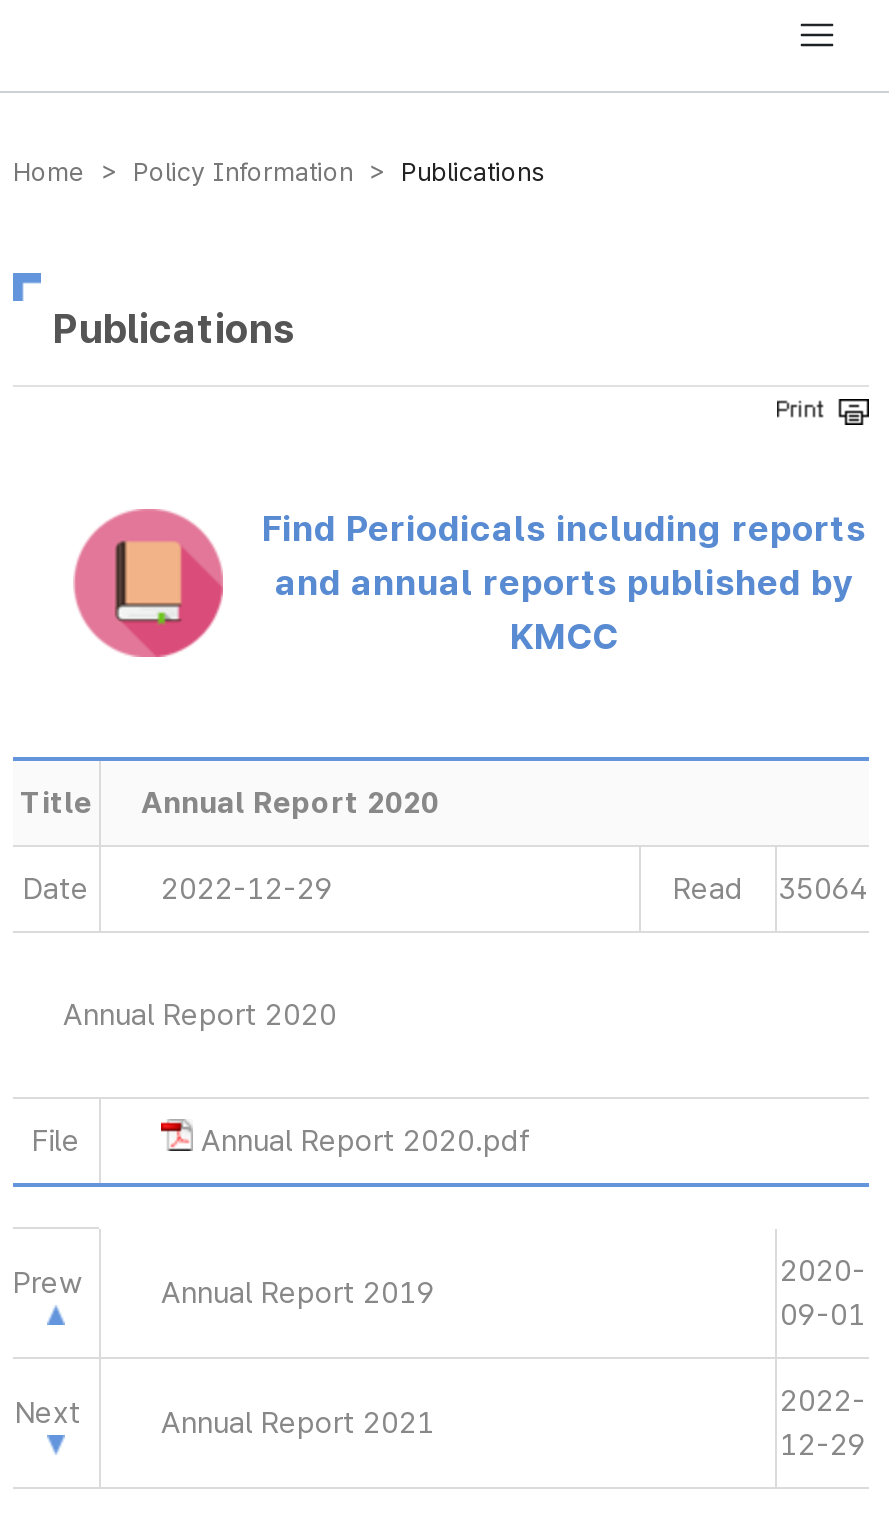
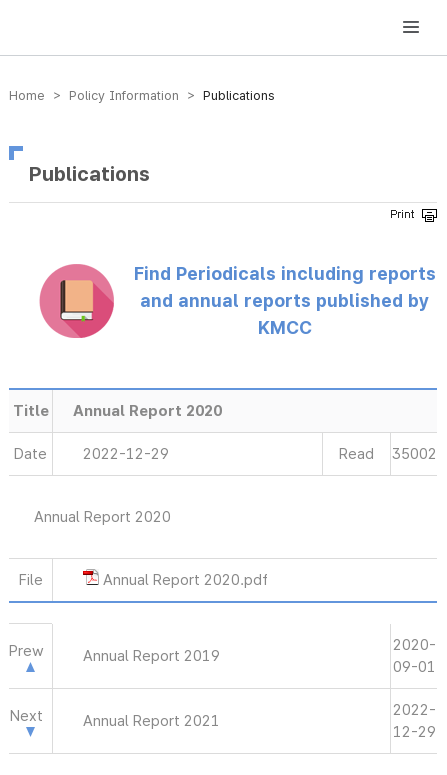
- Read 35064
+ Read 35002
